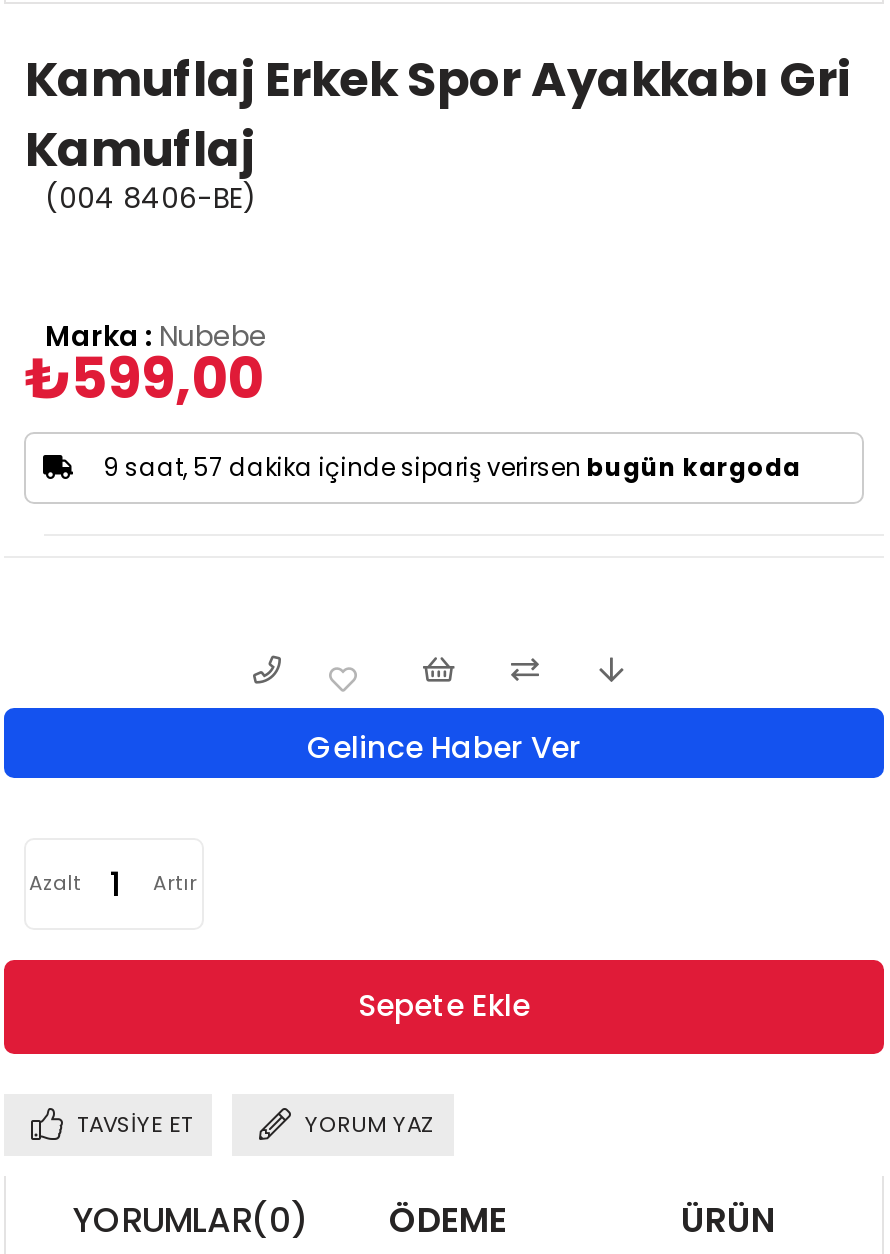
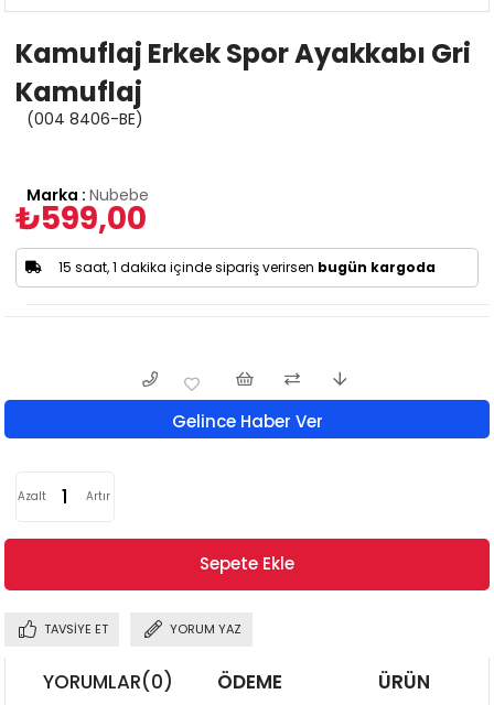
- 9 saat, 57 dakika içinde sipariş verirsen bugün kargoda
+ 15 saat, 1 dakika içinde sipariş verirsen bugün kargoda
